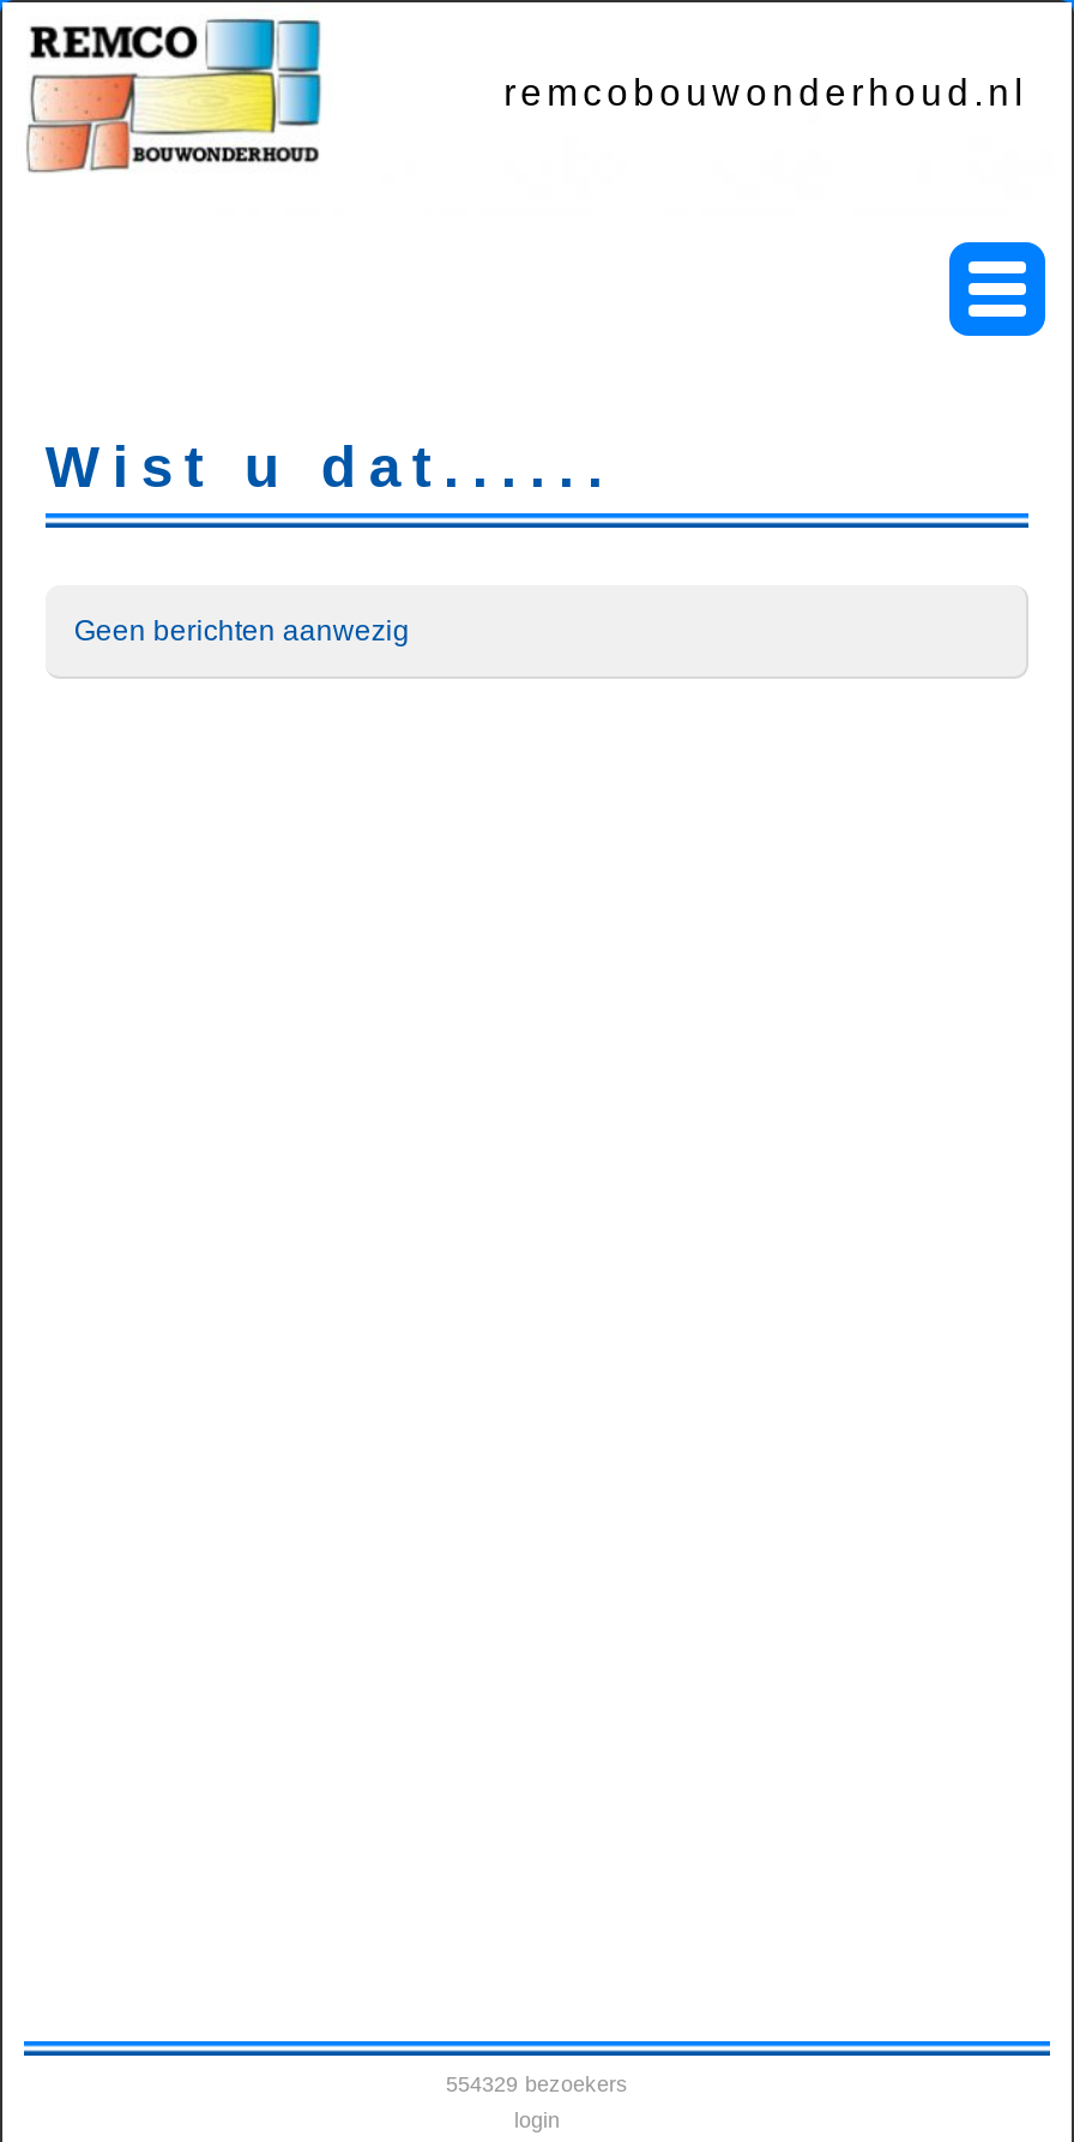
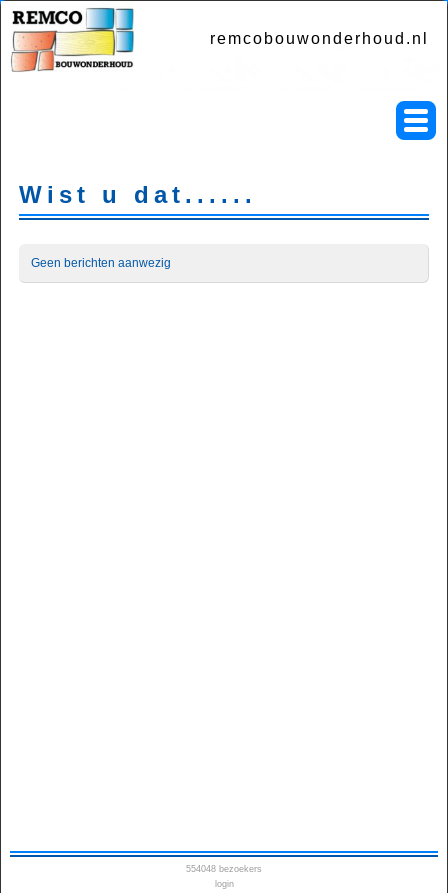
- 554329 bezoekers
+ 554048 bezoekers
